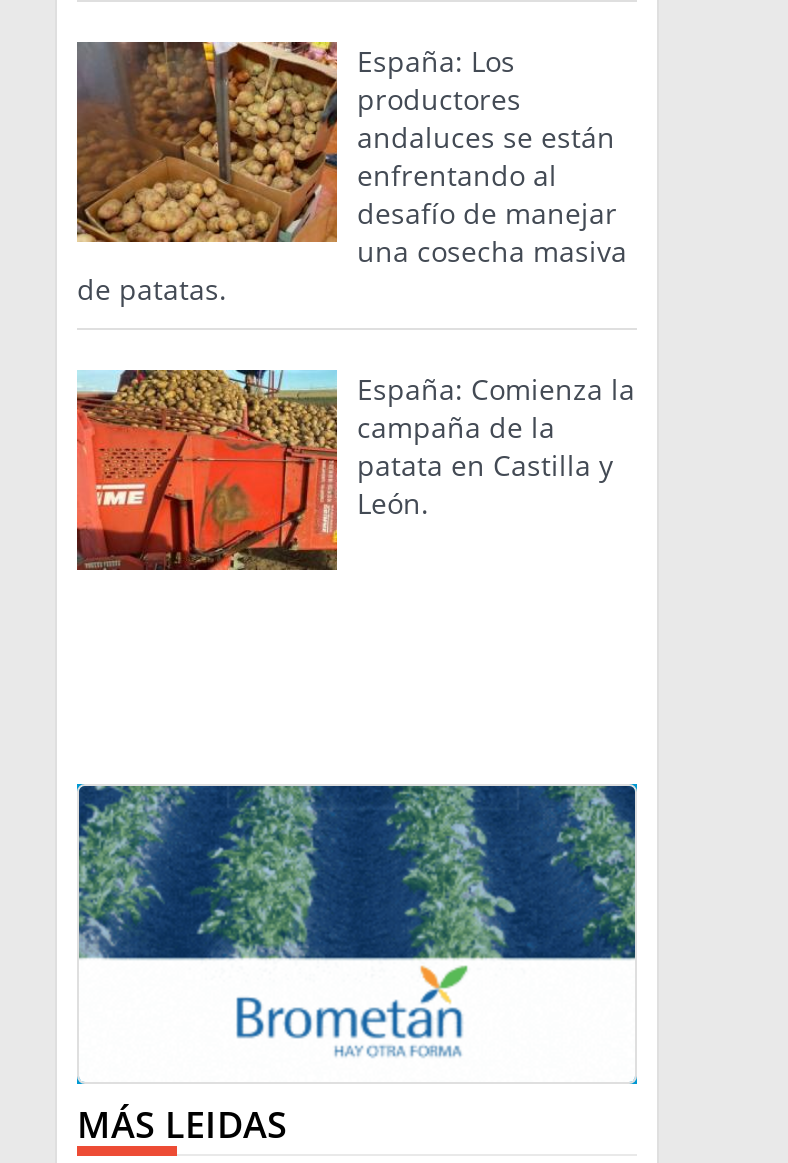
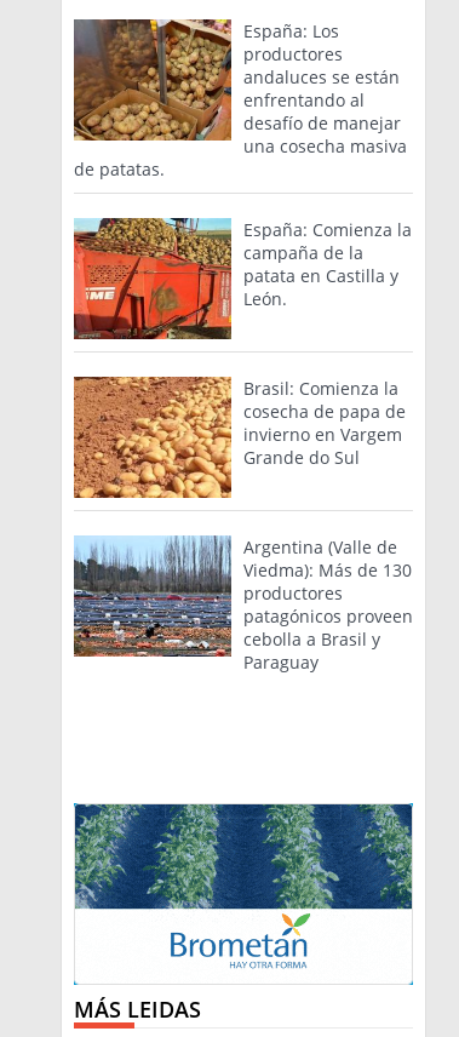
+ [image]
+ Brasil: Comienza la
+ cosecha de papa de
+ invierno en Vargem
+ Grande do Sul

+ [image]
+ Argentina (Valle de
+ Viedma): Más de 130
+ productores
+ patagónicos proveen
+ cebolla a Brasil y
+ Paraguay
